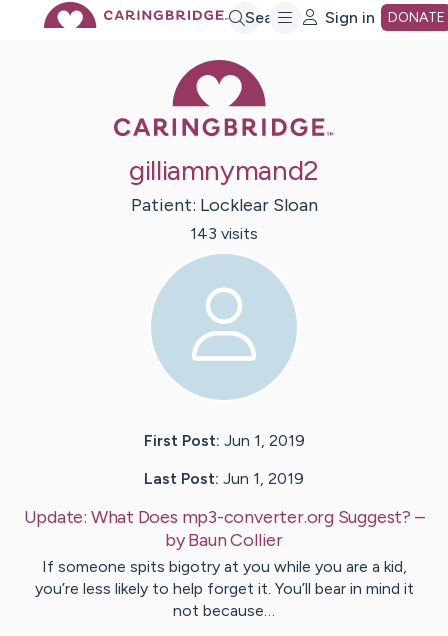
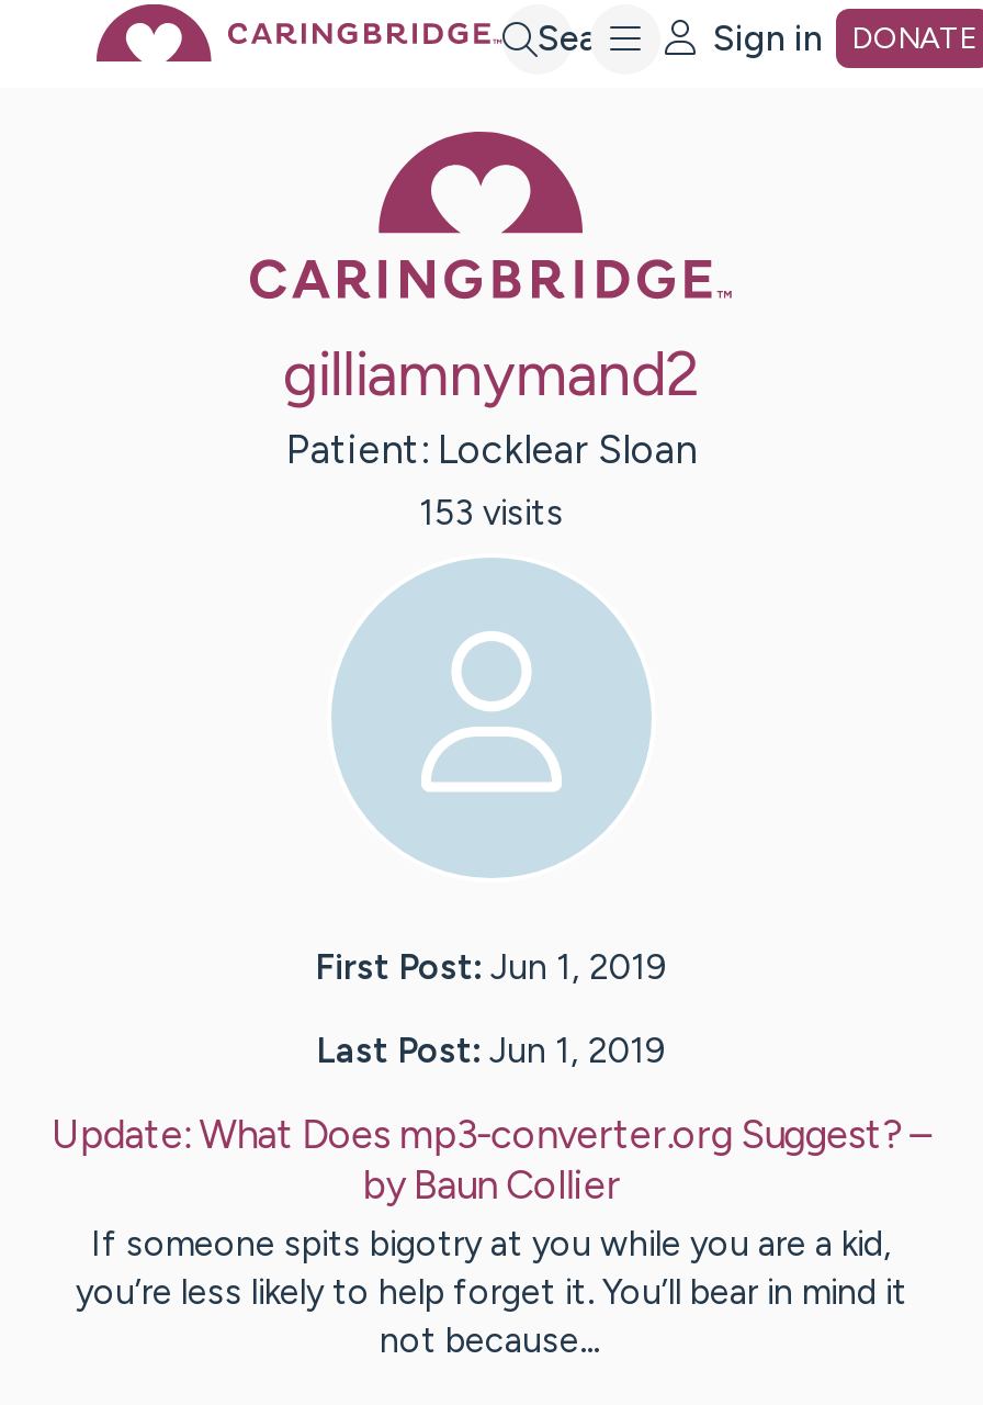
- 143 visits
+ 153 visits
